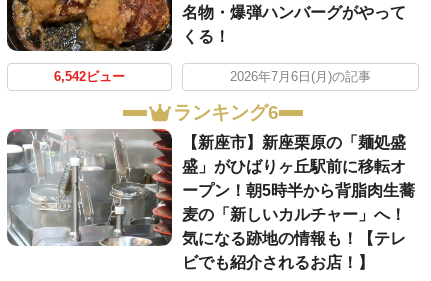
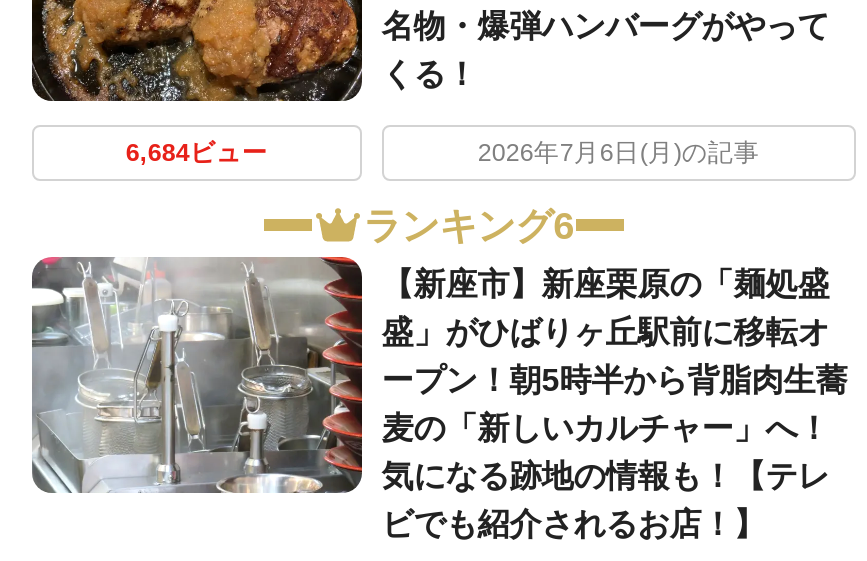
- 6,542ビュー
+ 6,684ビュー
